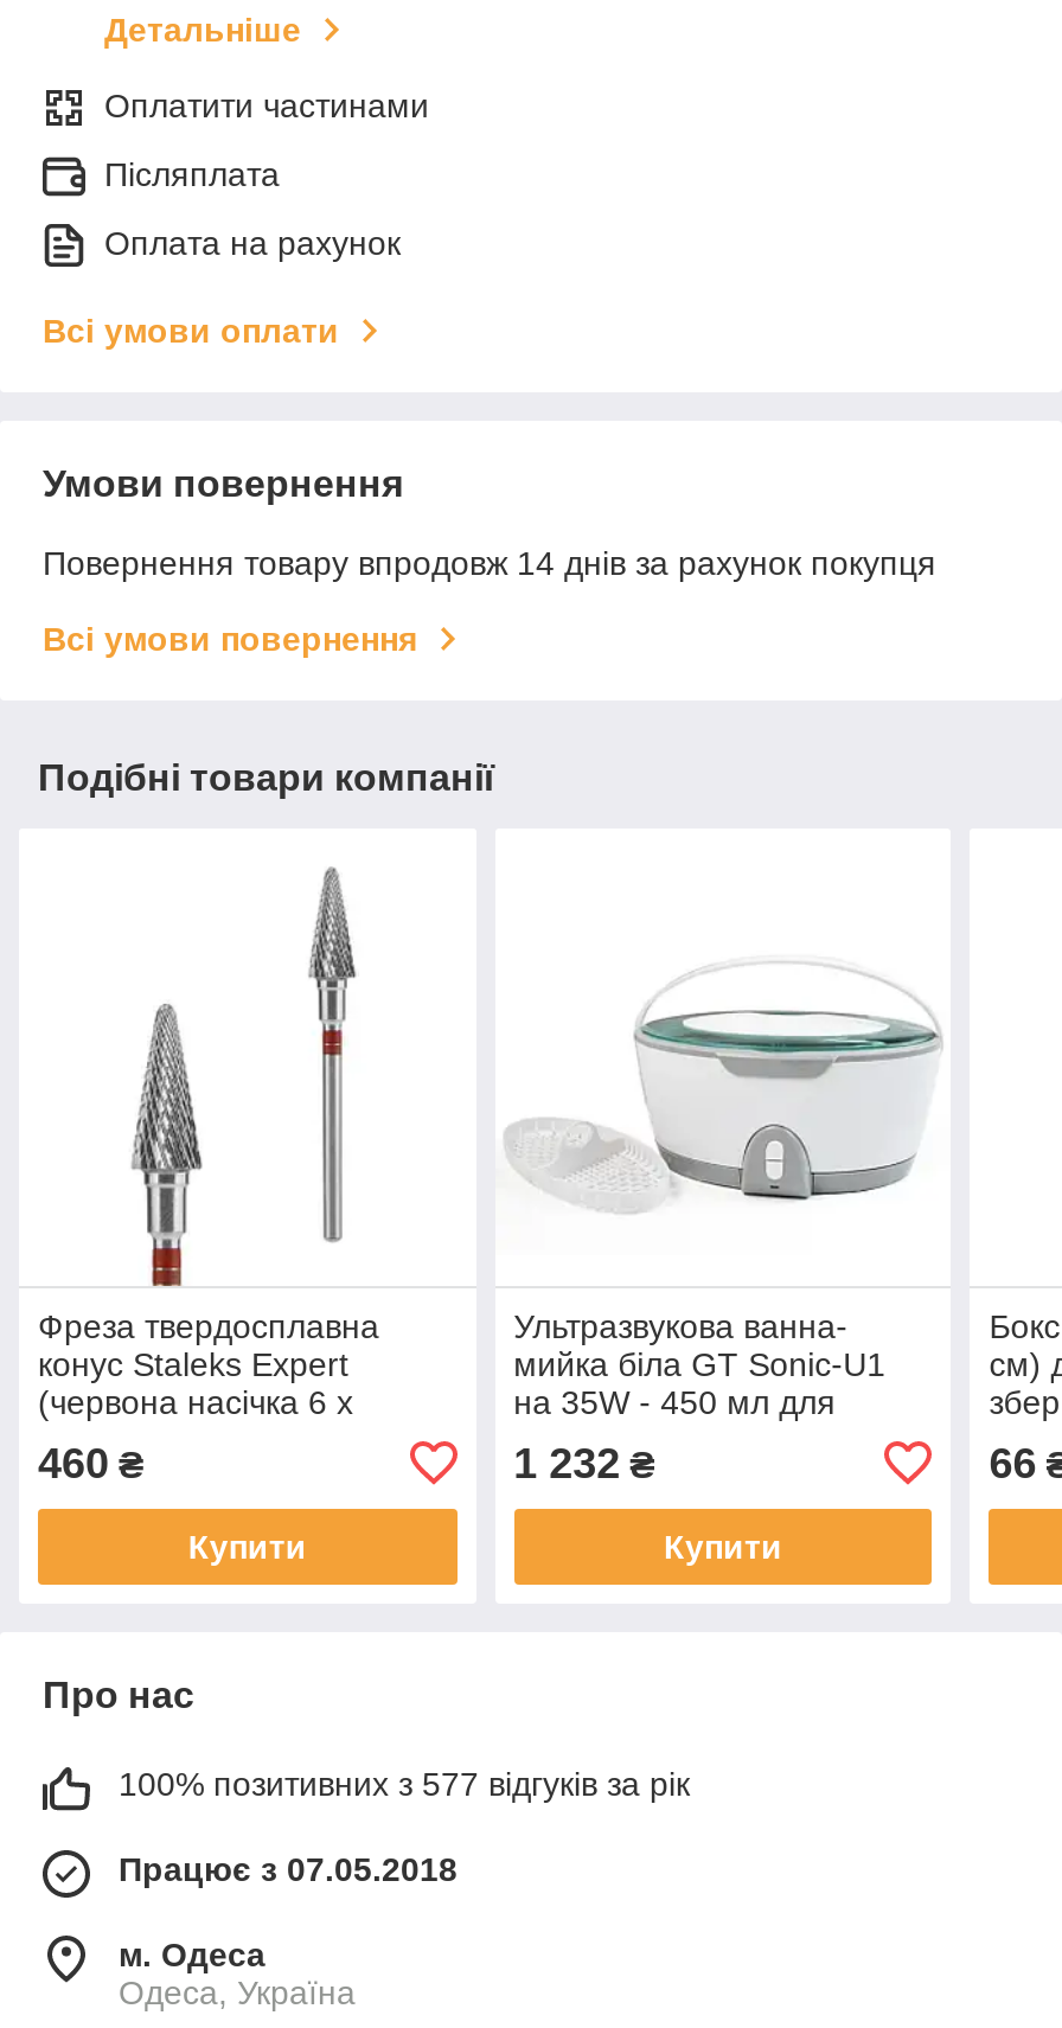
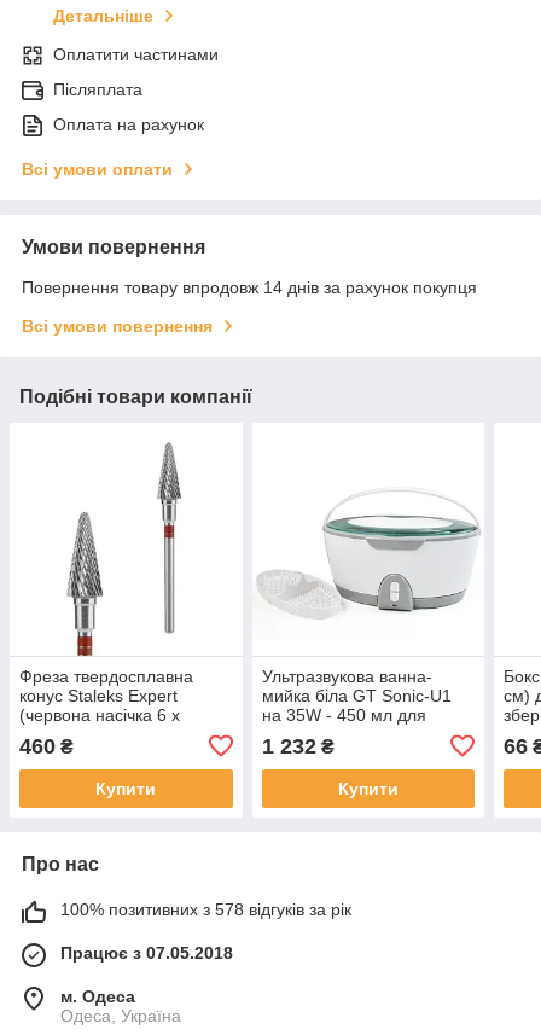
- 100% позитивних з 577 відгуків за рік
+ 100% позитивних з 578 відгуків за рік
